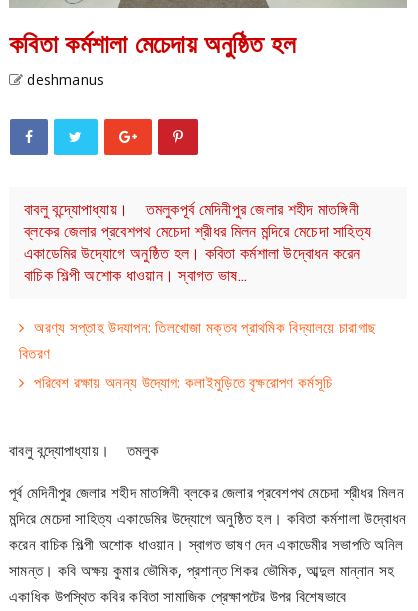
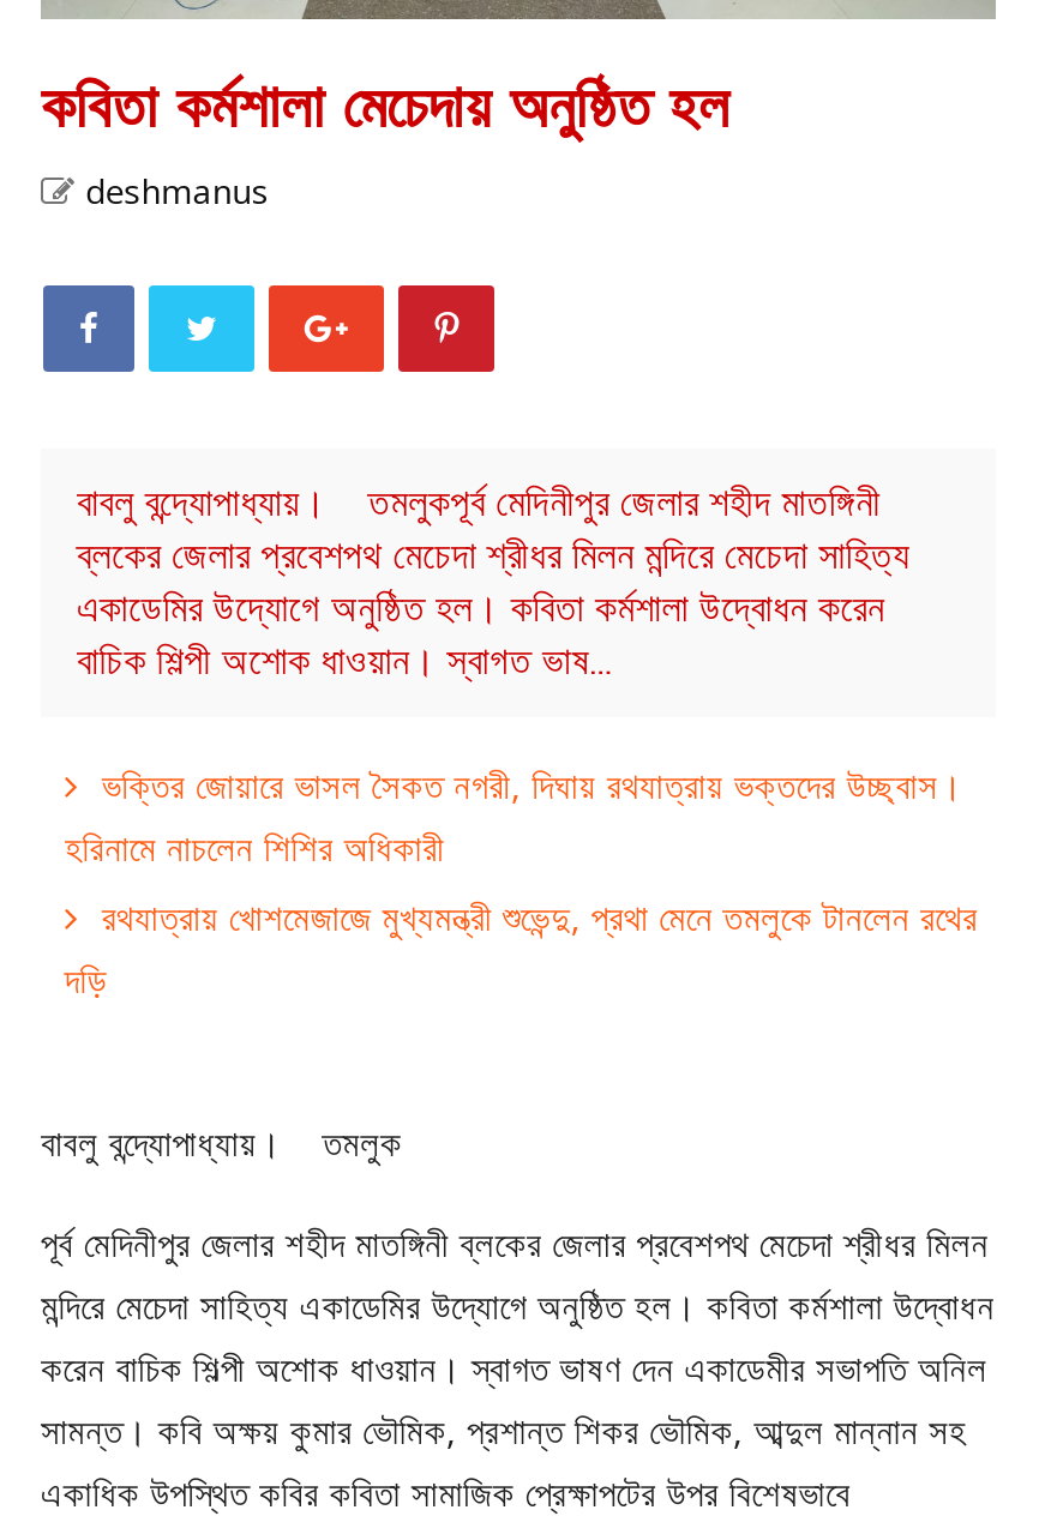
- অরণ্য সপ্তাহ উদযাপন: তিলখোজা মক্তব প্রাথমিক বিদ্যালয়ে চারাগাছ
- বিতরণ
- পরিবেশ রক্ষায় অনন্য উদ্যোগ: কলাইমুড়িতে বৃক্ষরোপণ কর্মসূচি
+ ভক্তির জোয়ারে ভাসল সৈকত নগরী, দিঘায় রথযাত্রায় ভক্তদের উচ্ছ্বাস।
+ হরিনামে নাচলেন শিশির অধিকারী
+ রথযাত্রায় খোশমেজাজে মুখ্যমন্ত্রী শুভেন্দু, প্রথা মেনে তমলুকে টানলেন রথের
+ দড়ি
